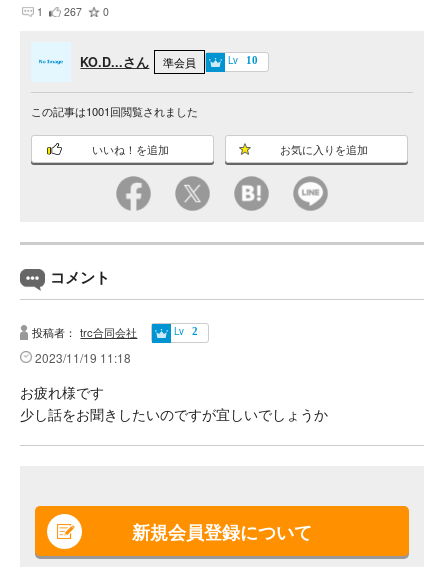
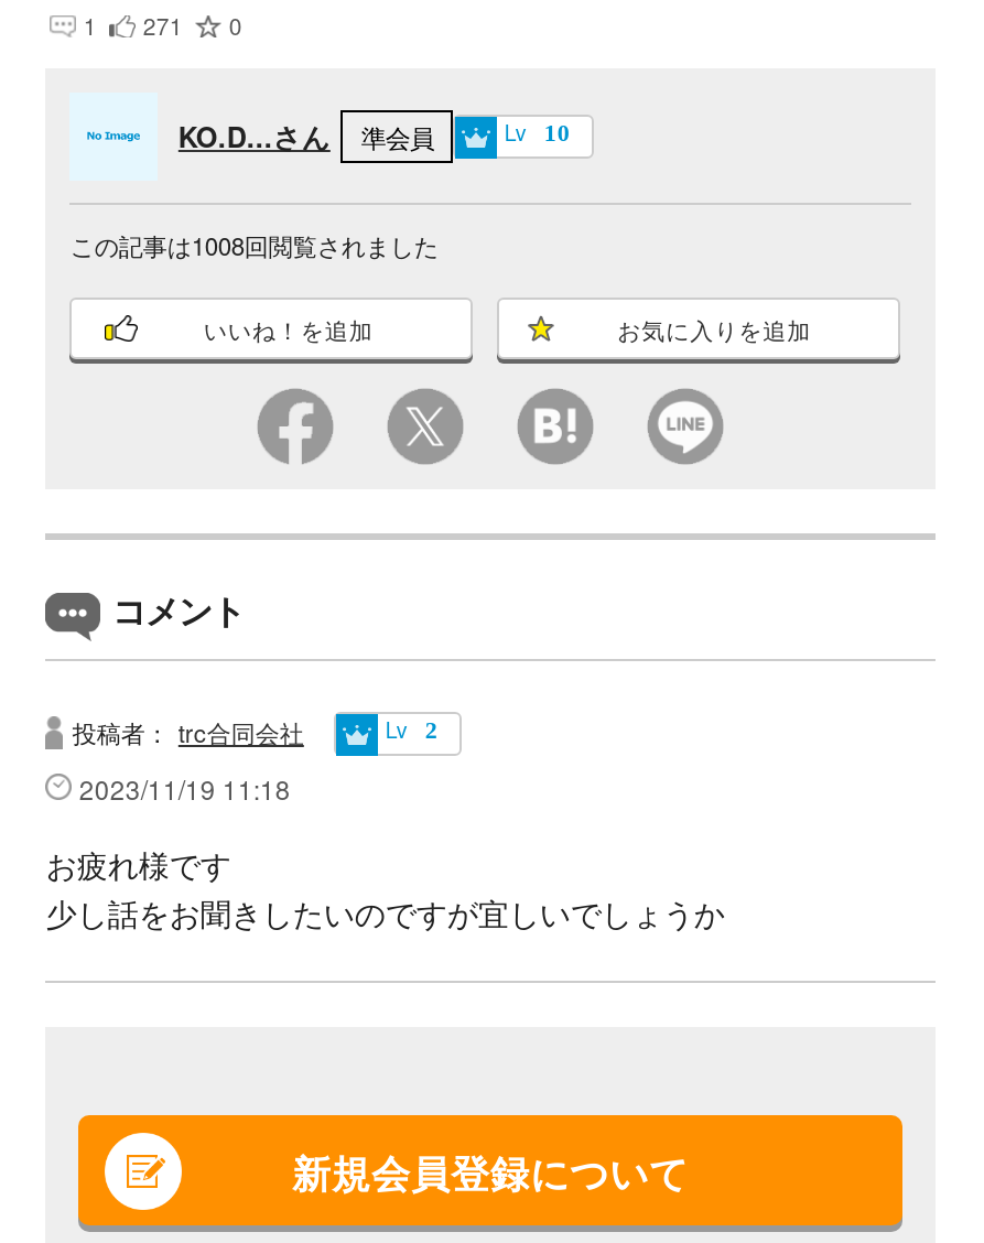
- 1 267 0
+ 1 271 0

- この記事は1001回閲覧されました
+ この記事は1008回閲覧されました
